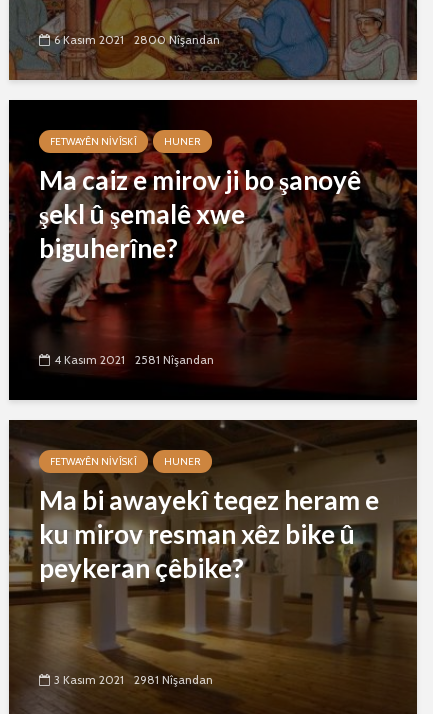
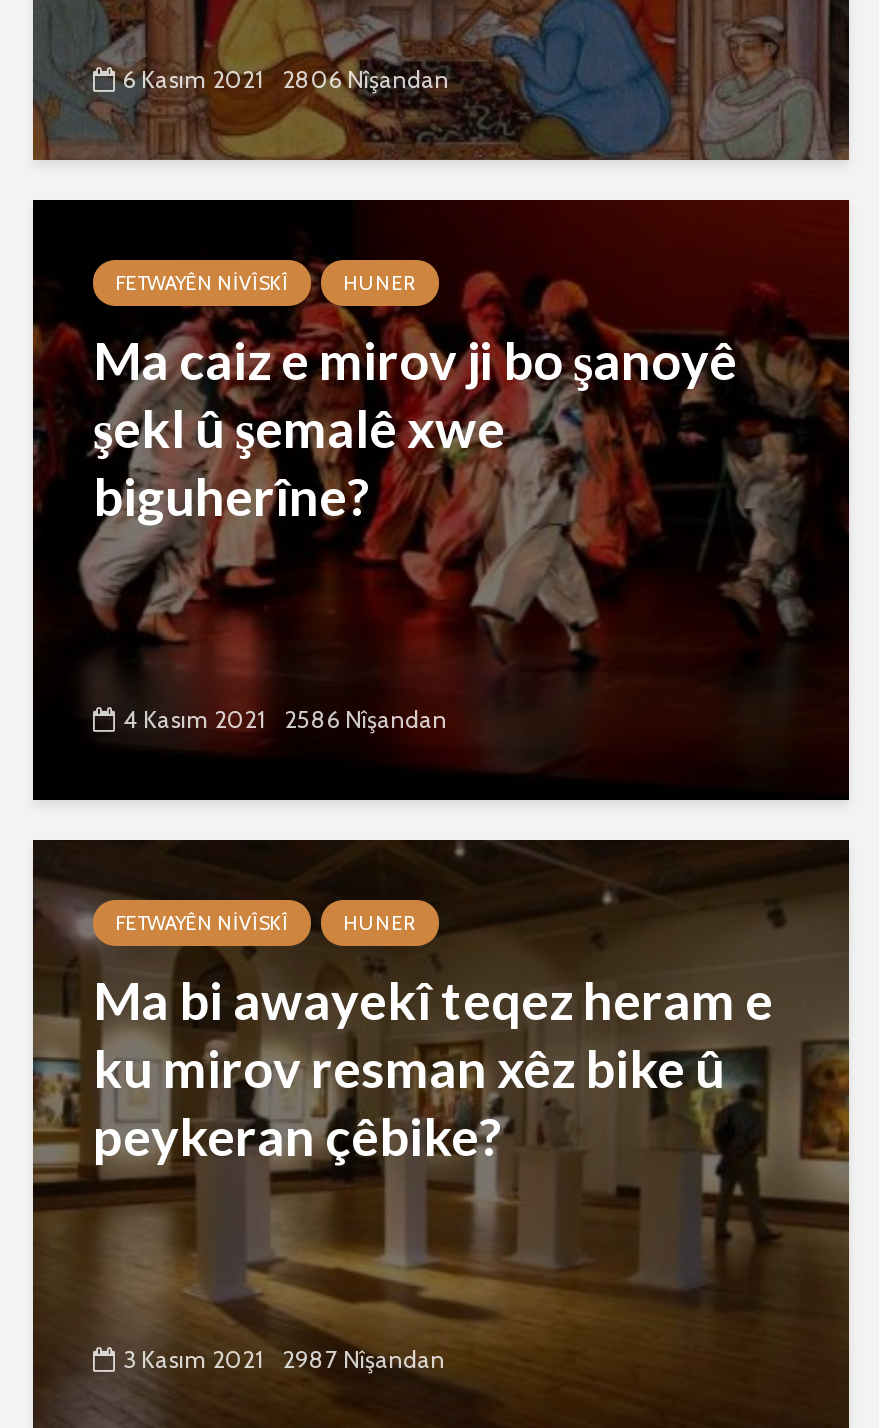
- 6 Kasım 2021 2800 Nîşandan
+ 6 Kasım 2021 2806 Nîşandan

- 4 Kasım 2021 2581 Nîşandan
+ 4 Kasım 2021 2586 Nîşandan

- 3 Kasım 2021 2981 Nîşandan
+ 3 Kasım 2021 2987 Nîşandan
